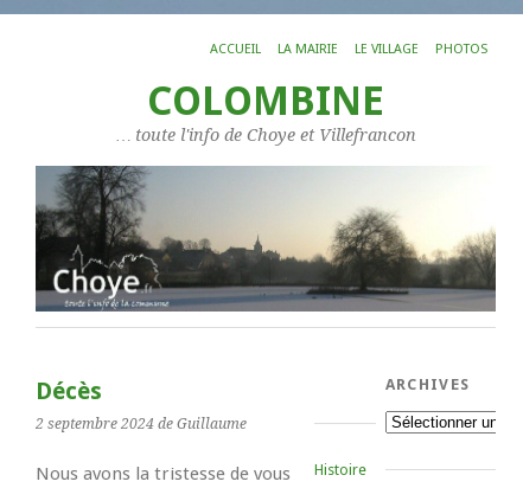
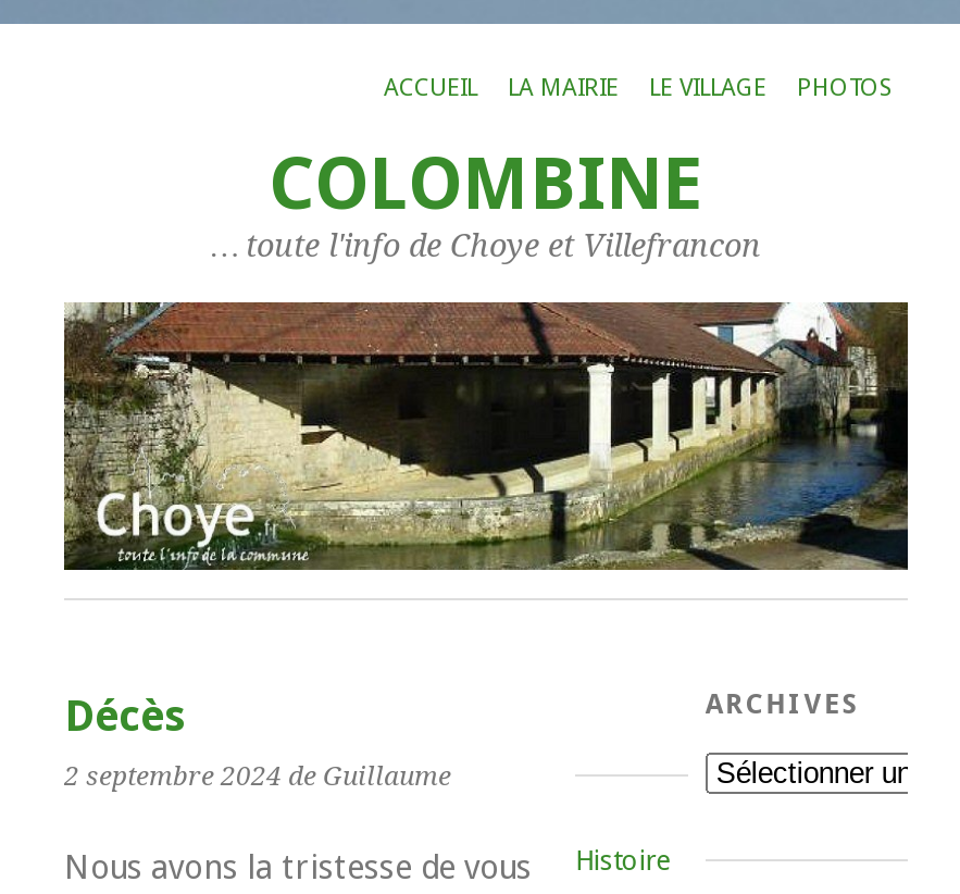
- [image]
+ [image]
